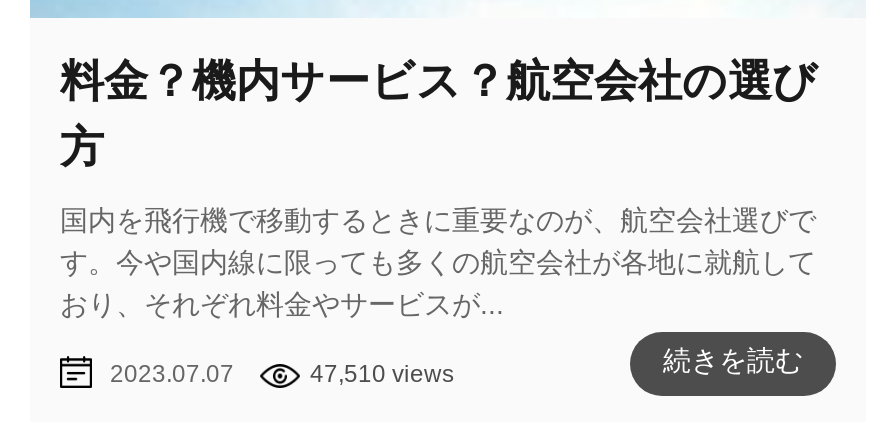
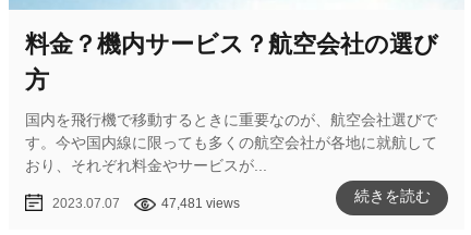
- 47,510 views
+ 47,481 views
